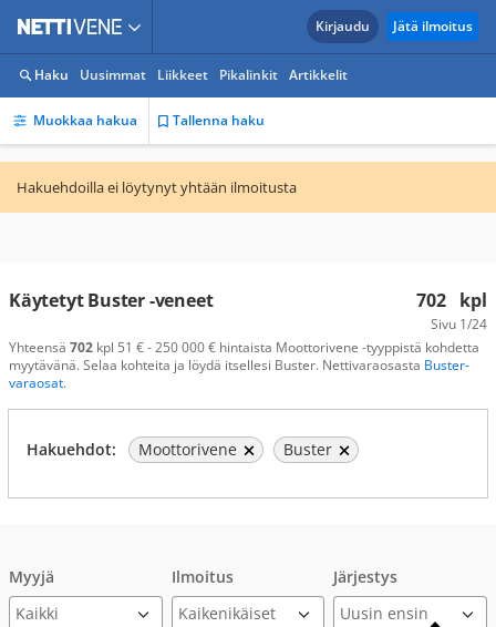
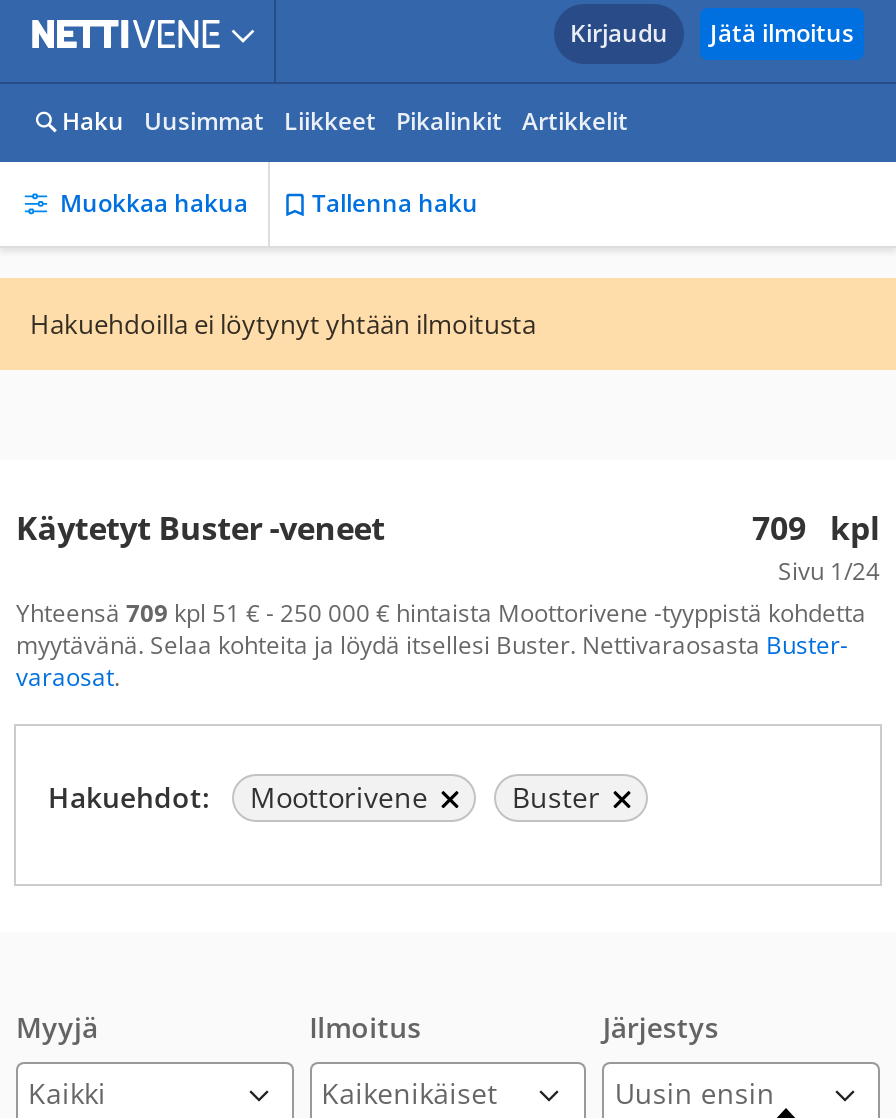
- 702 kpl
+ 709 kpl

- Yhteensä 702 kpl 51 € - 250 000 € hintaista Moottorivene -tyyppistä kohdetta
+ Yhteensä 709 kpl 51 € - 250 000 € hintaista Moottorivene -tyyppistä kohdetta
